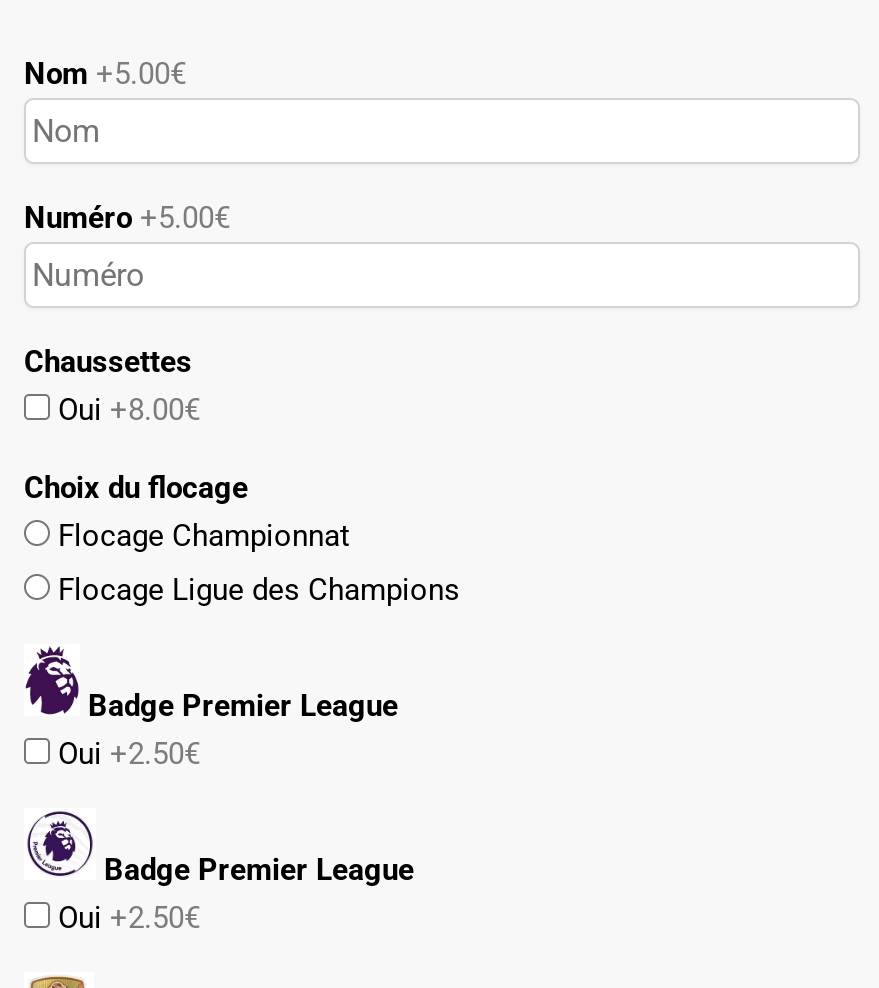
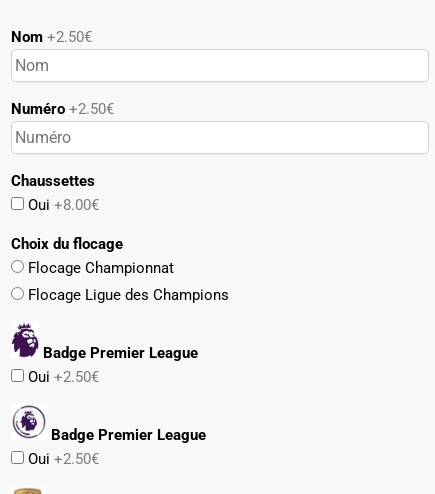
- Nom +5.00€
+ Nom +2.50€

- Numéro +5.00€
+ Numéro +2.50€
